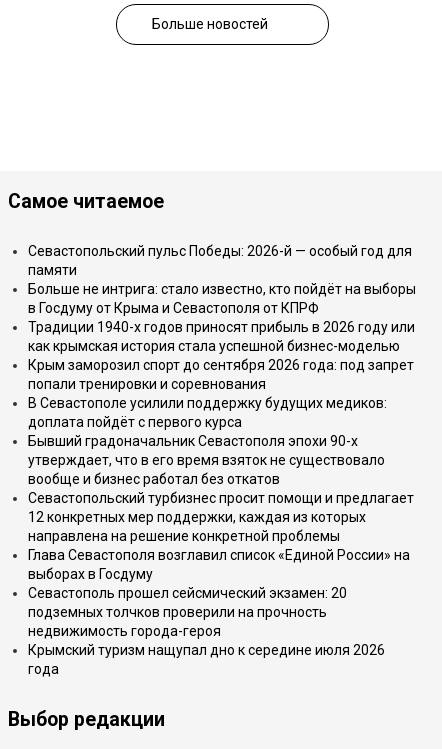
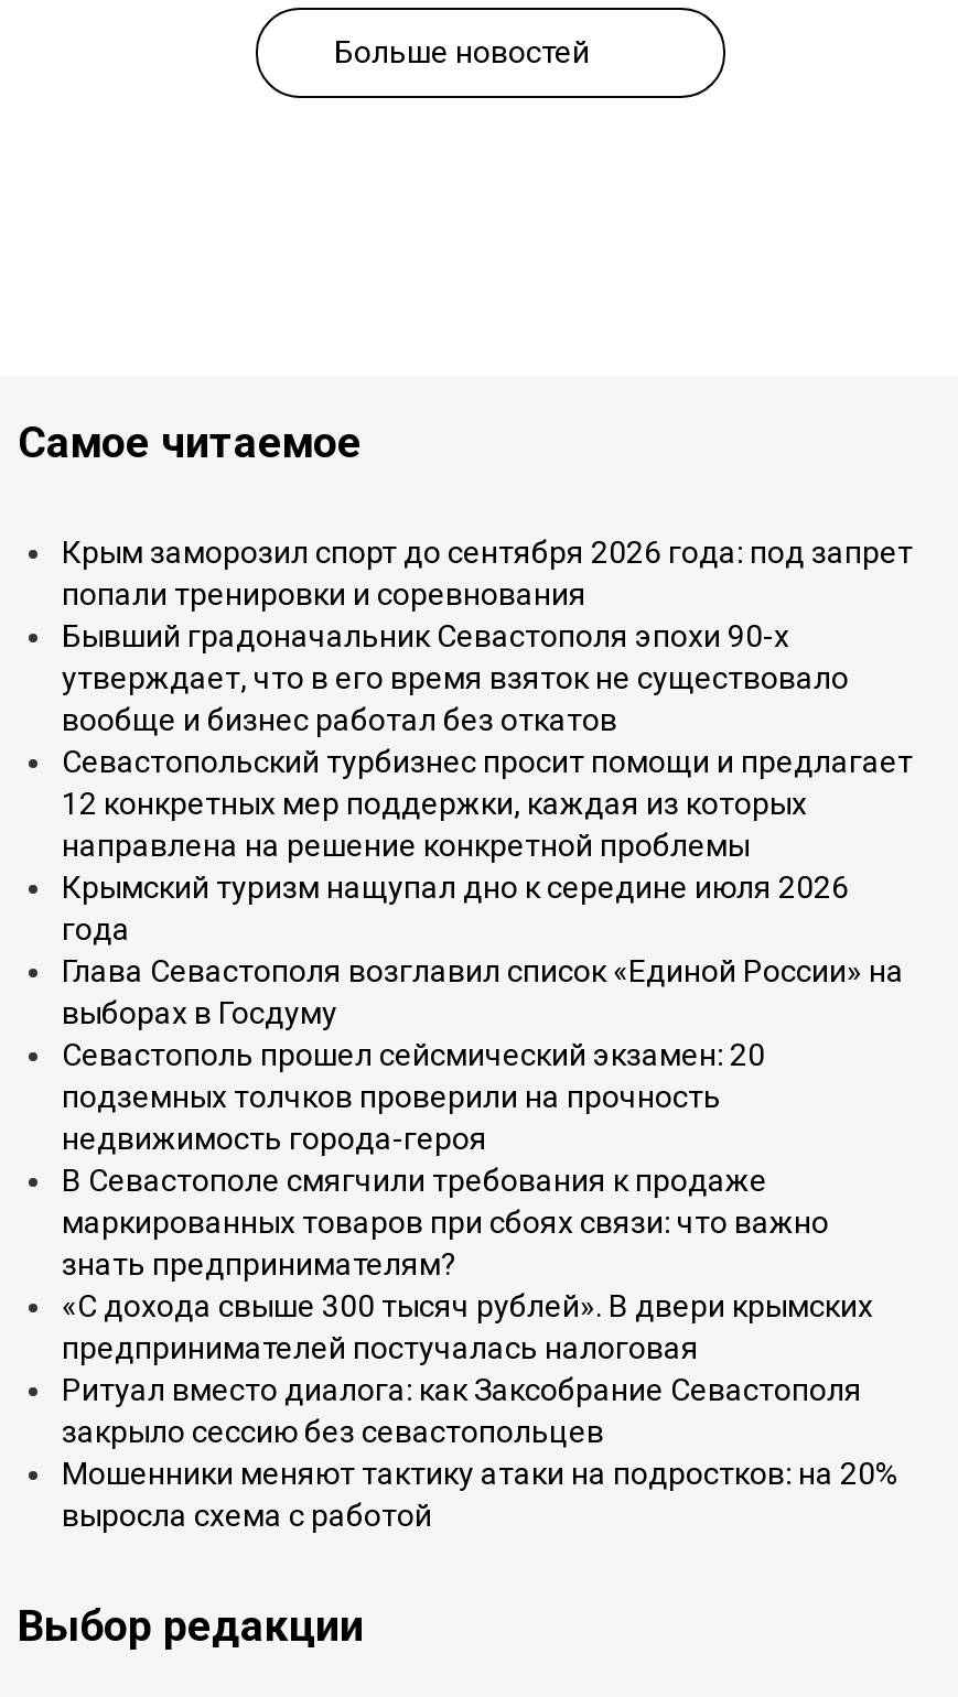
- Севастопольский пульс Победы: 2026-й — особый год для
- памяти
- Больше не интрига: стало известно, кто пойдёт на выборы
- в Госдуму от Крыма и Севастополя от КПРФ
- Традиции 1940-х годов приносят прибыль в 2026 году или
- как крымская история стала успешной бизнес-моделью

moved up: Крым заморозил спорт до сентября 2026 года: под запрет | попали тренировки и соревнования

- В Севастополе усилили поддержку будущих медиков:
- доплата пойдёт с первого курса

moved up: Бывший градоначальник Севастополя эпохи 90-х | утверждает, что в его время взяток не существовало | вообще и бизнес работал без откатов | Севастопольский турбизнес просит помощи и предлагает | 12 конкретных мер поддержки, каждая из которых | направлена на решение конкретной проблемы

moved up: Глава Севастополя возглавил список «Единой России» на | выборах в Госдуму | Севастополь прошел сейсмический экзамен: 20 | подземных толчков проверили на прочность | недвижимость города-героя

moved up: Крымский туризм нащупал дно к середине июля 2026 | года

+ В Севастополе смягчили требования к продаже
+ маркированных товаров при сбоях связи: что важно
+ знать предпринимателям?
+ «С дохода свыше 300 тысяч рублей». В двери крымских
+ предпринимателей постучалась налоговая
+ Ритуал вместо диалога: как Заксобрание Севастополя
+ закрыло сессию без севастопольцев
+ Мошенники меняют тактику атаки на подростков: на 20%
+ выросла схема с работой
